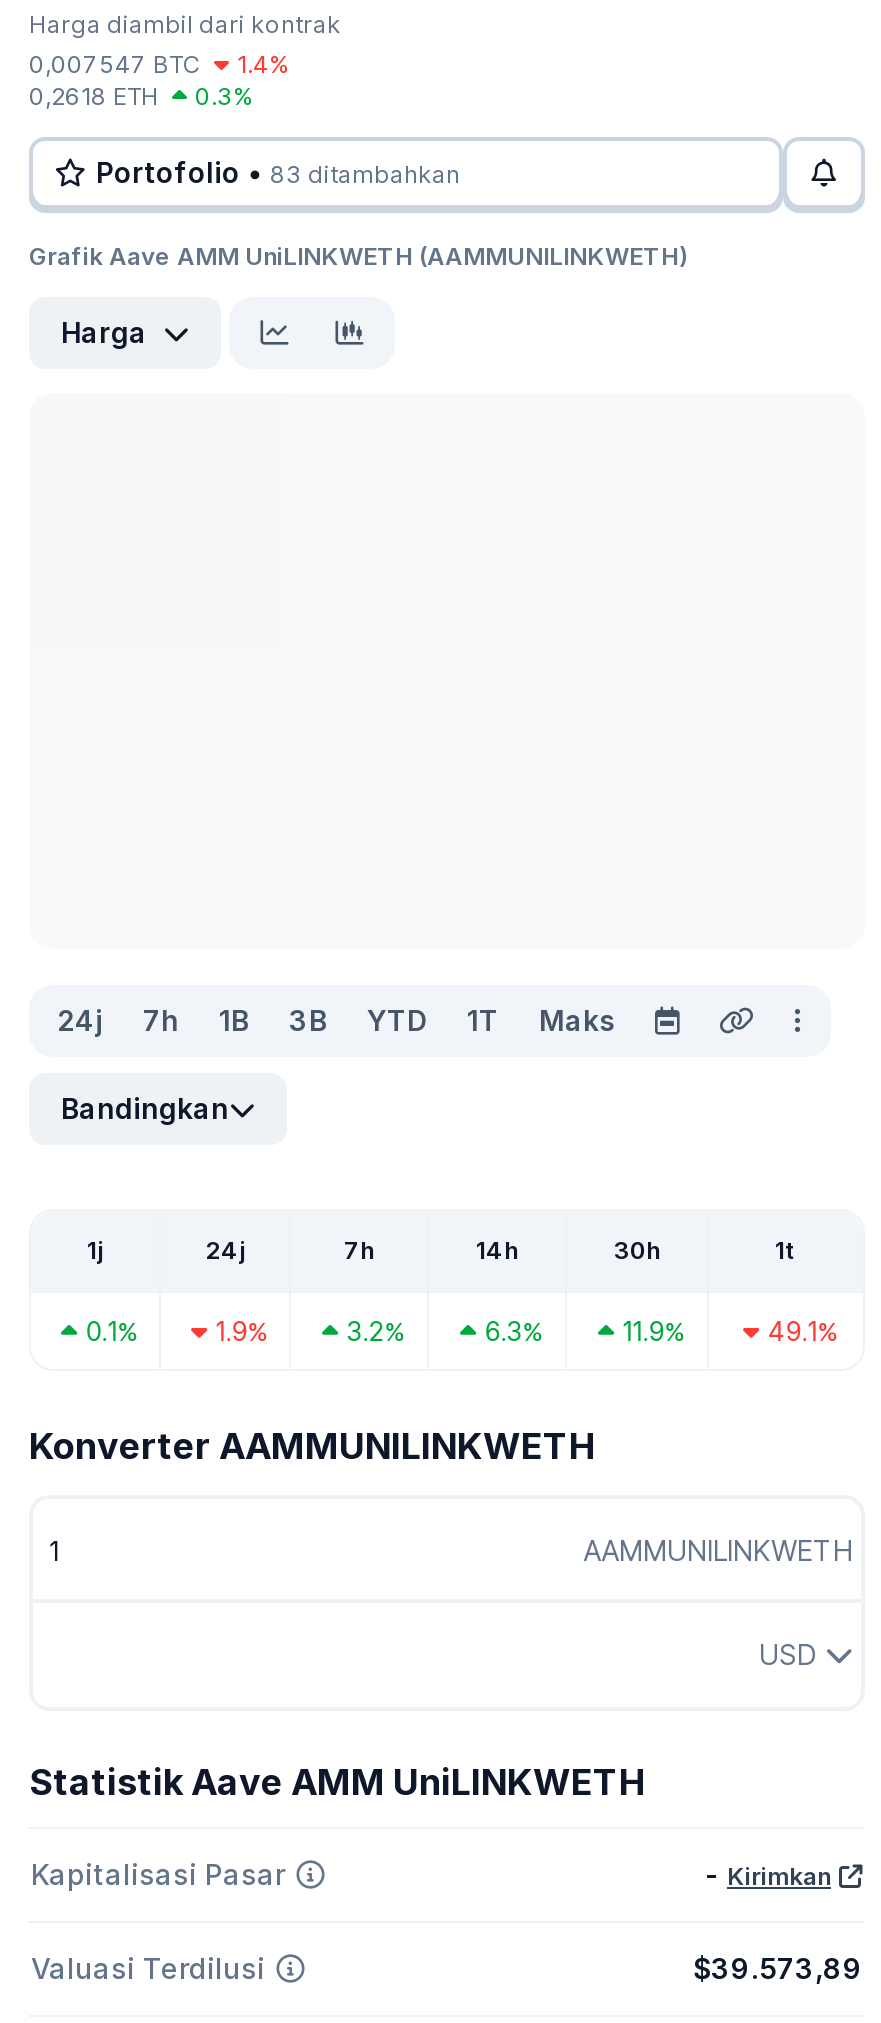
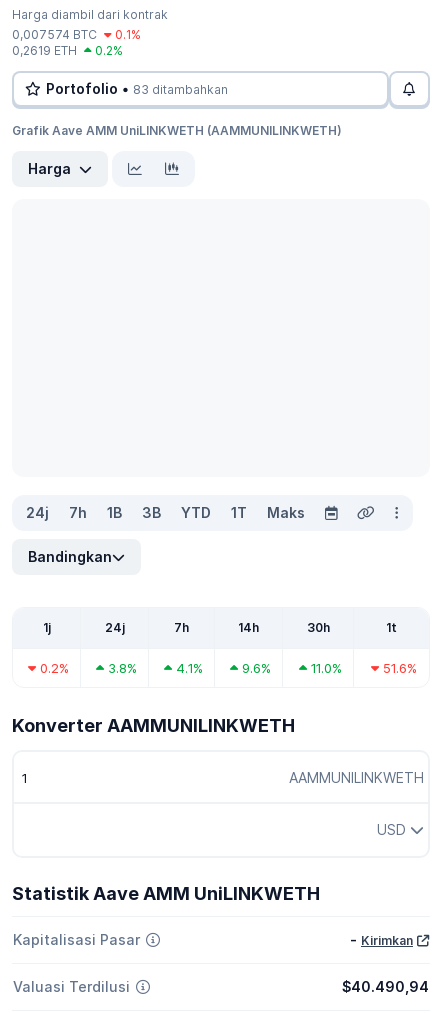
- 0,007547 BTC
+ 0,007574 BTC

- 1.4%
+ 0.1%

- 0,2618 ETH
+ 0,2619 ETH

- 0.3%
+ 0.2%

- 0.1%
+ 0.2%

- 1.9%
+ 3.8%

- 3.2%
+ 4.1%

- 6.3%
+ 9.6%

- 11.9%
+ 11.0%

- 49.1%
+ 51.6%

- $39.573,89
+ $40.490,94
